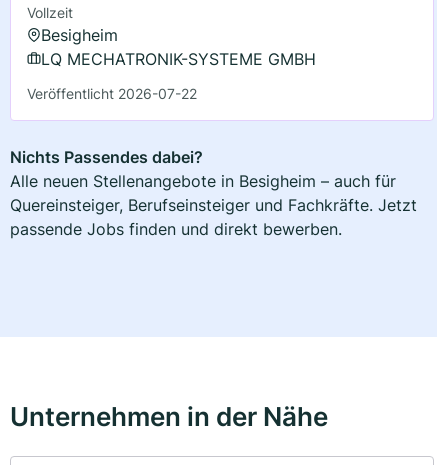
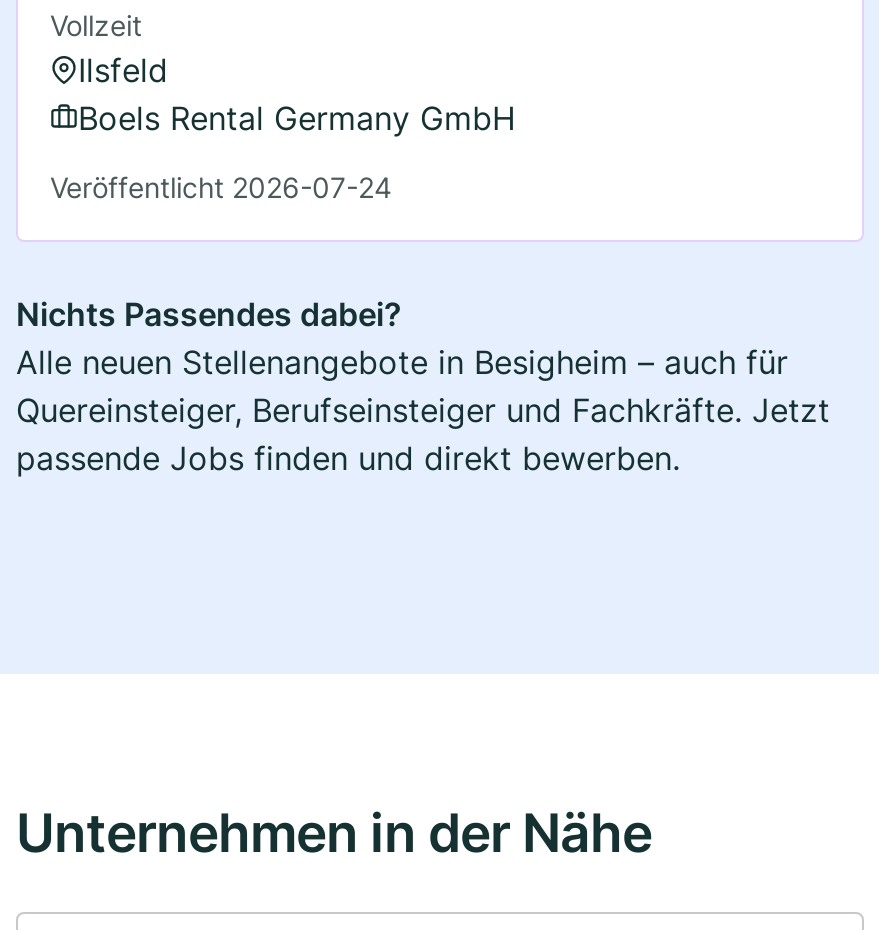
- Besigheim
- LQ MECHATRONIK-SYSTEME GMBH
+ Ilsfeld
+ Boels Rental Germany GmbH

- Veröffentlicht 2026-07-22
+ Veröffentlicht 2026-07-24
